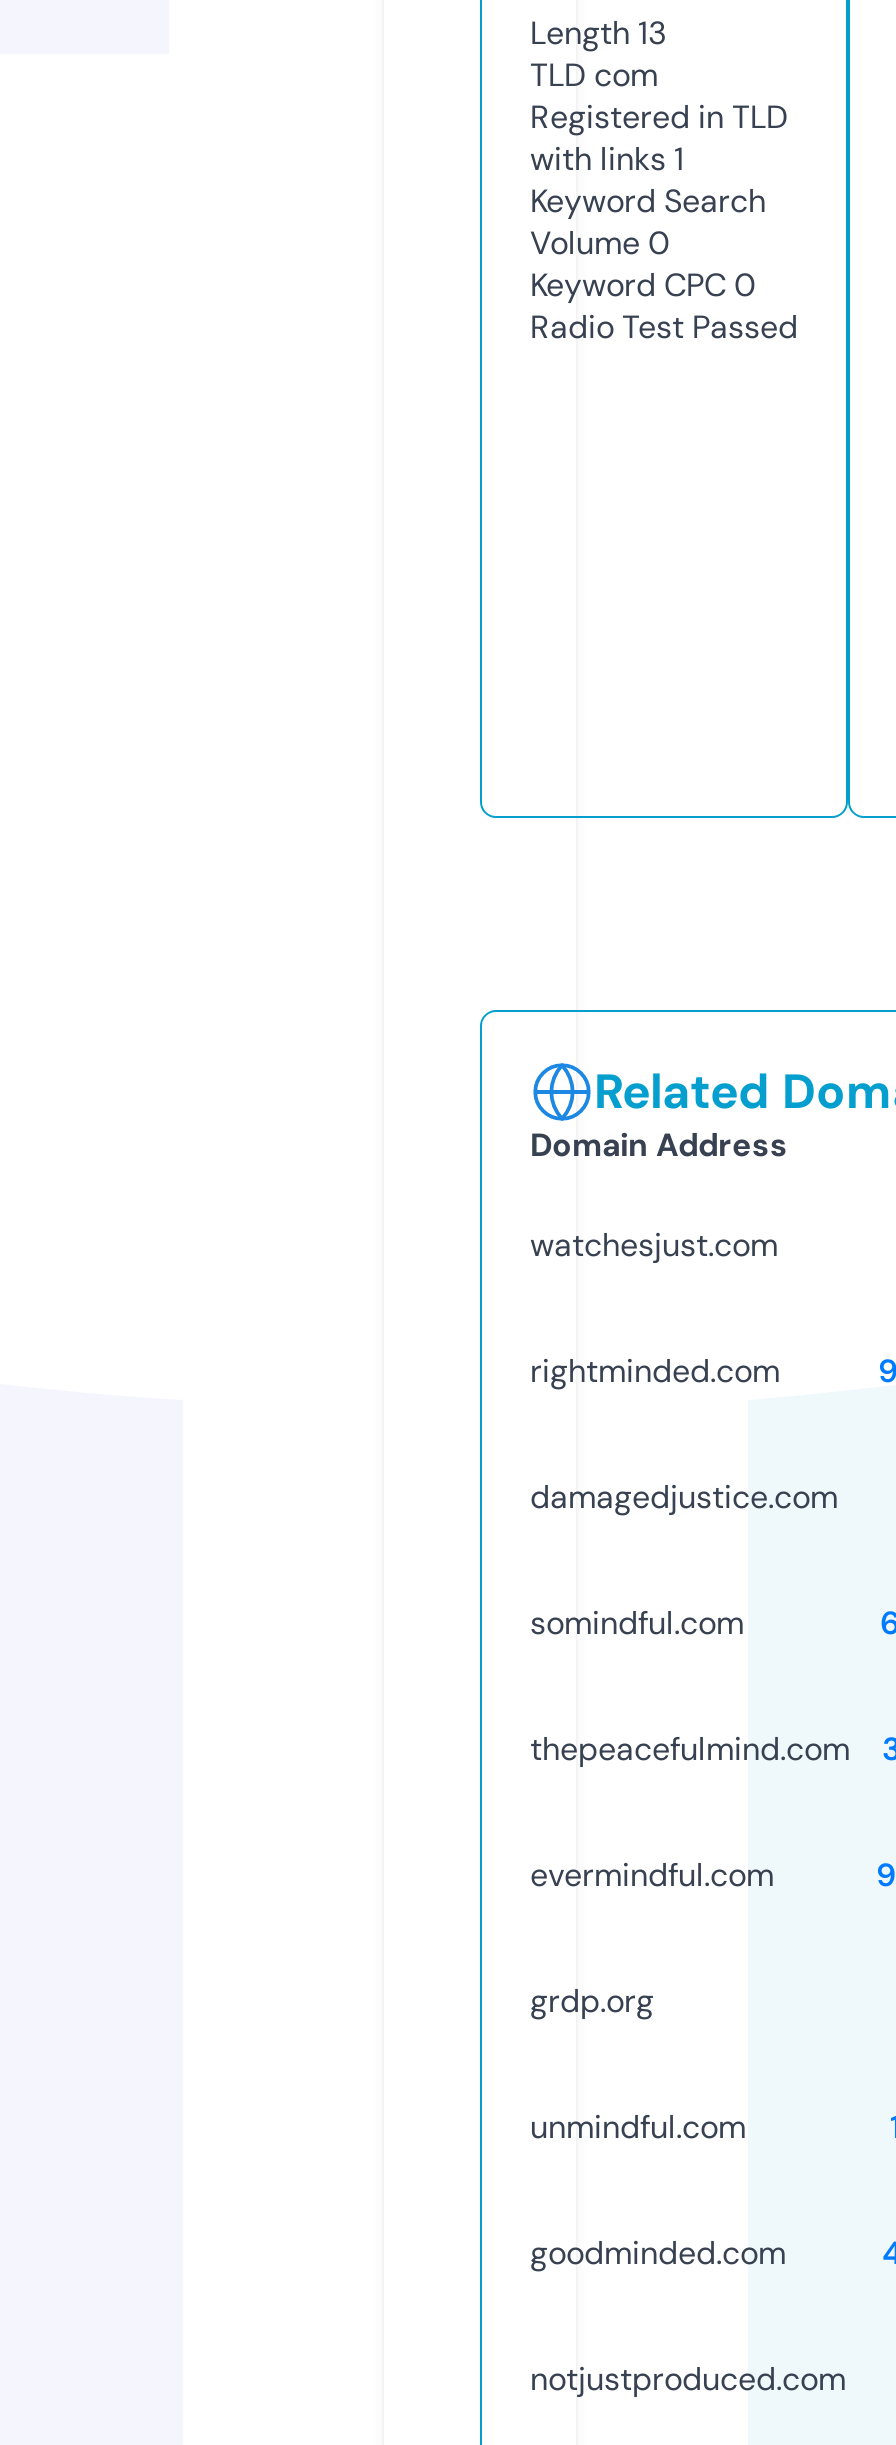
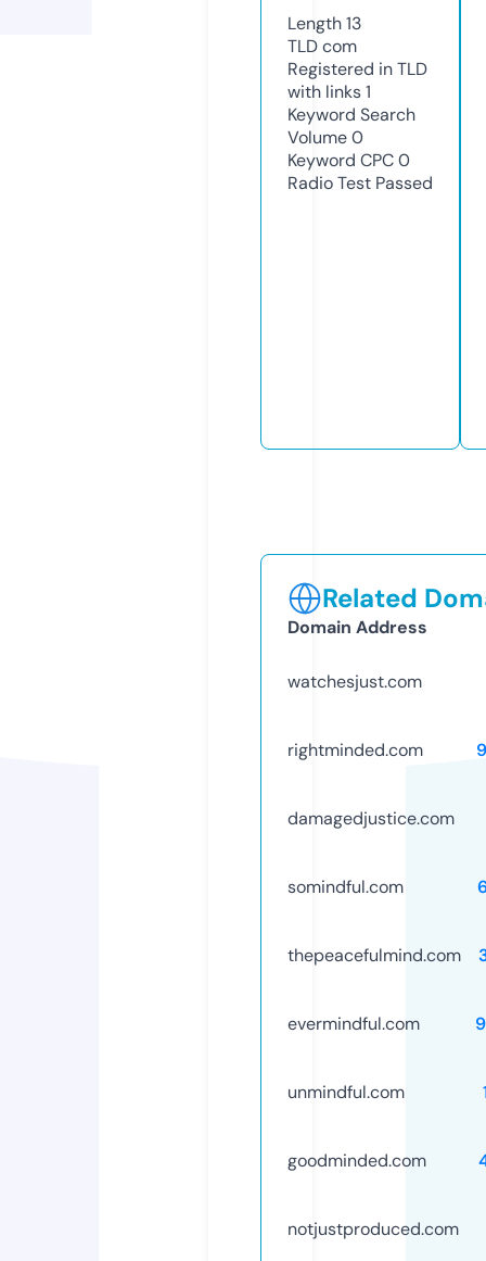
- grdp.org
